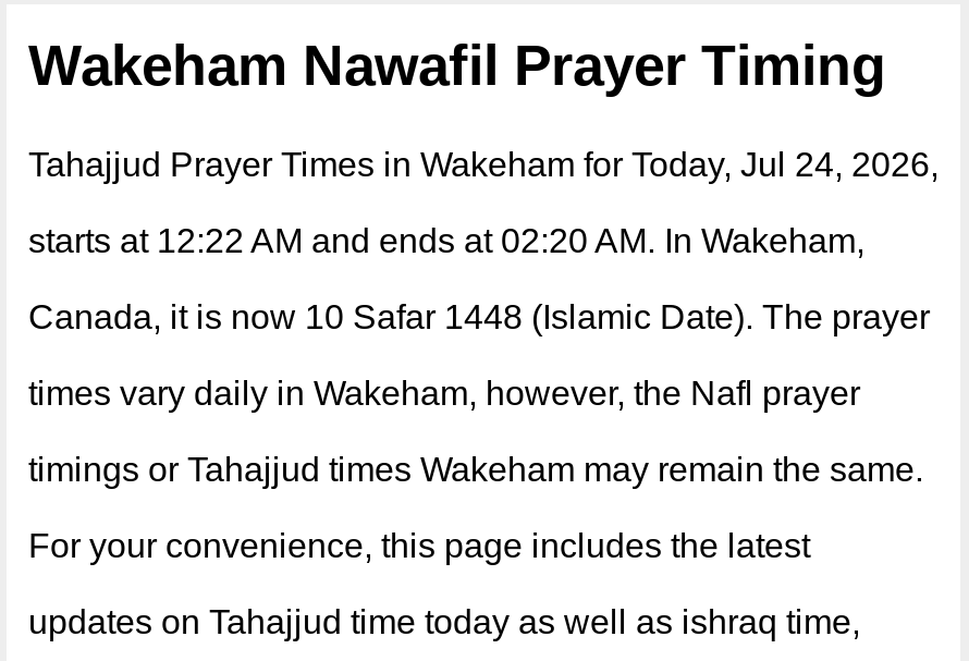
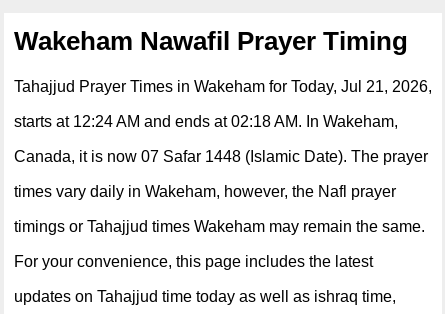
- Tahajjud Prayer Times in Wakeham for Today, Jul 24, 2026,
+ Tahajjud Prayer Times in Wakeham for Today, Jul 21, 2026,

- starts at 12:22 AM and ends at 02:20 AM. In Wakeham,
+ starts at 12:24 AM and ends at 02:18 AM. In Wakeham,

- Canada, it is now 10 Safar 1448 (Islamic Date). The prayer
+ Canada, it is now 07 Safar 1448 (Islamic Date). The prayer
